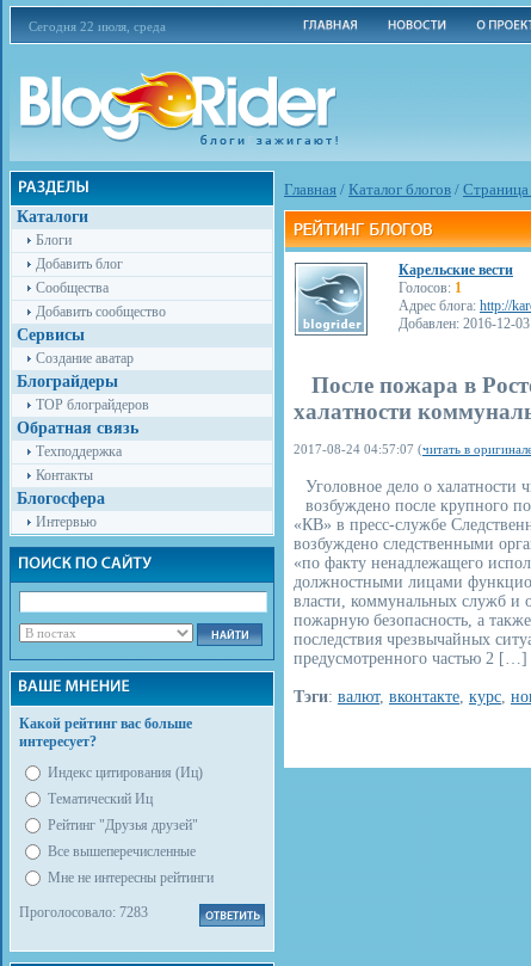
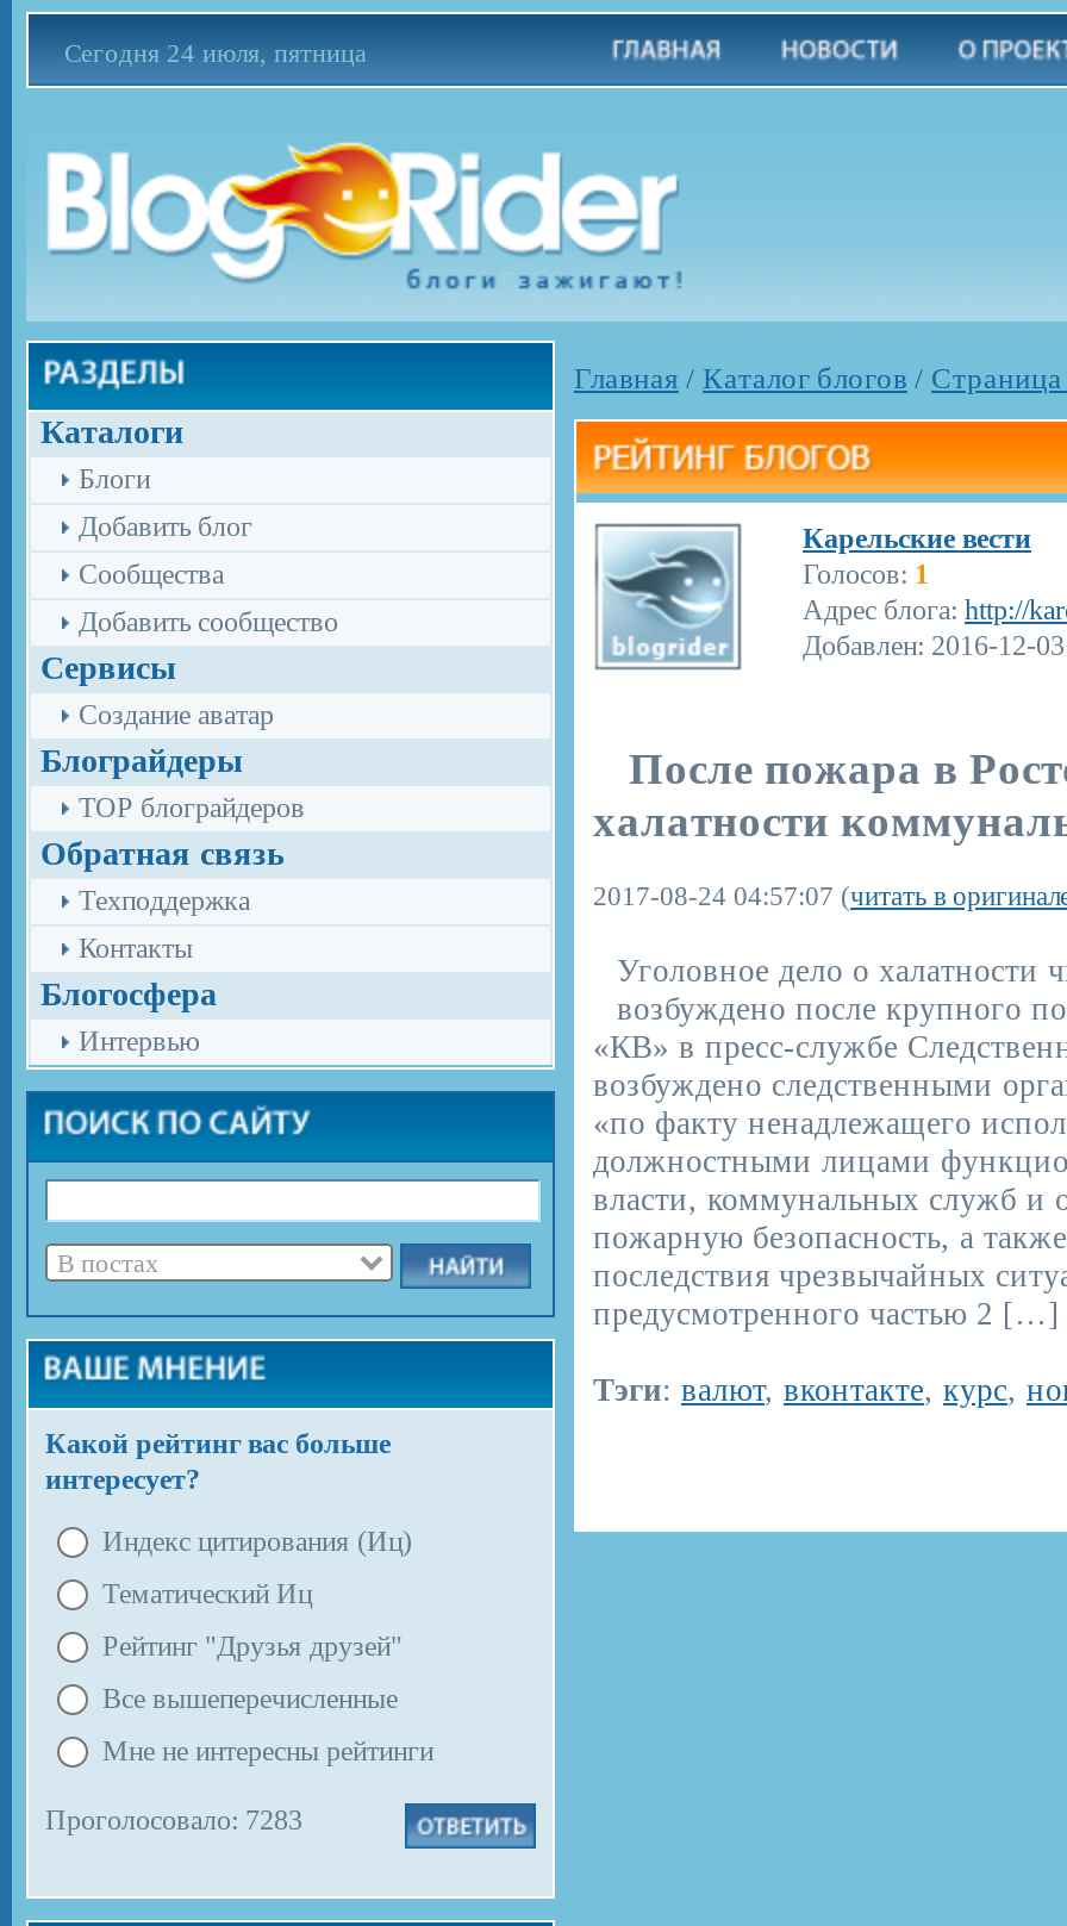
- Сегодня 22 июля, среда
+ Сегодня 24 июля, пятница
